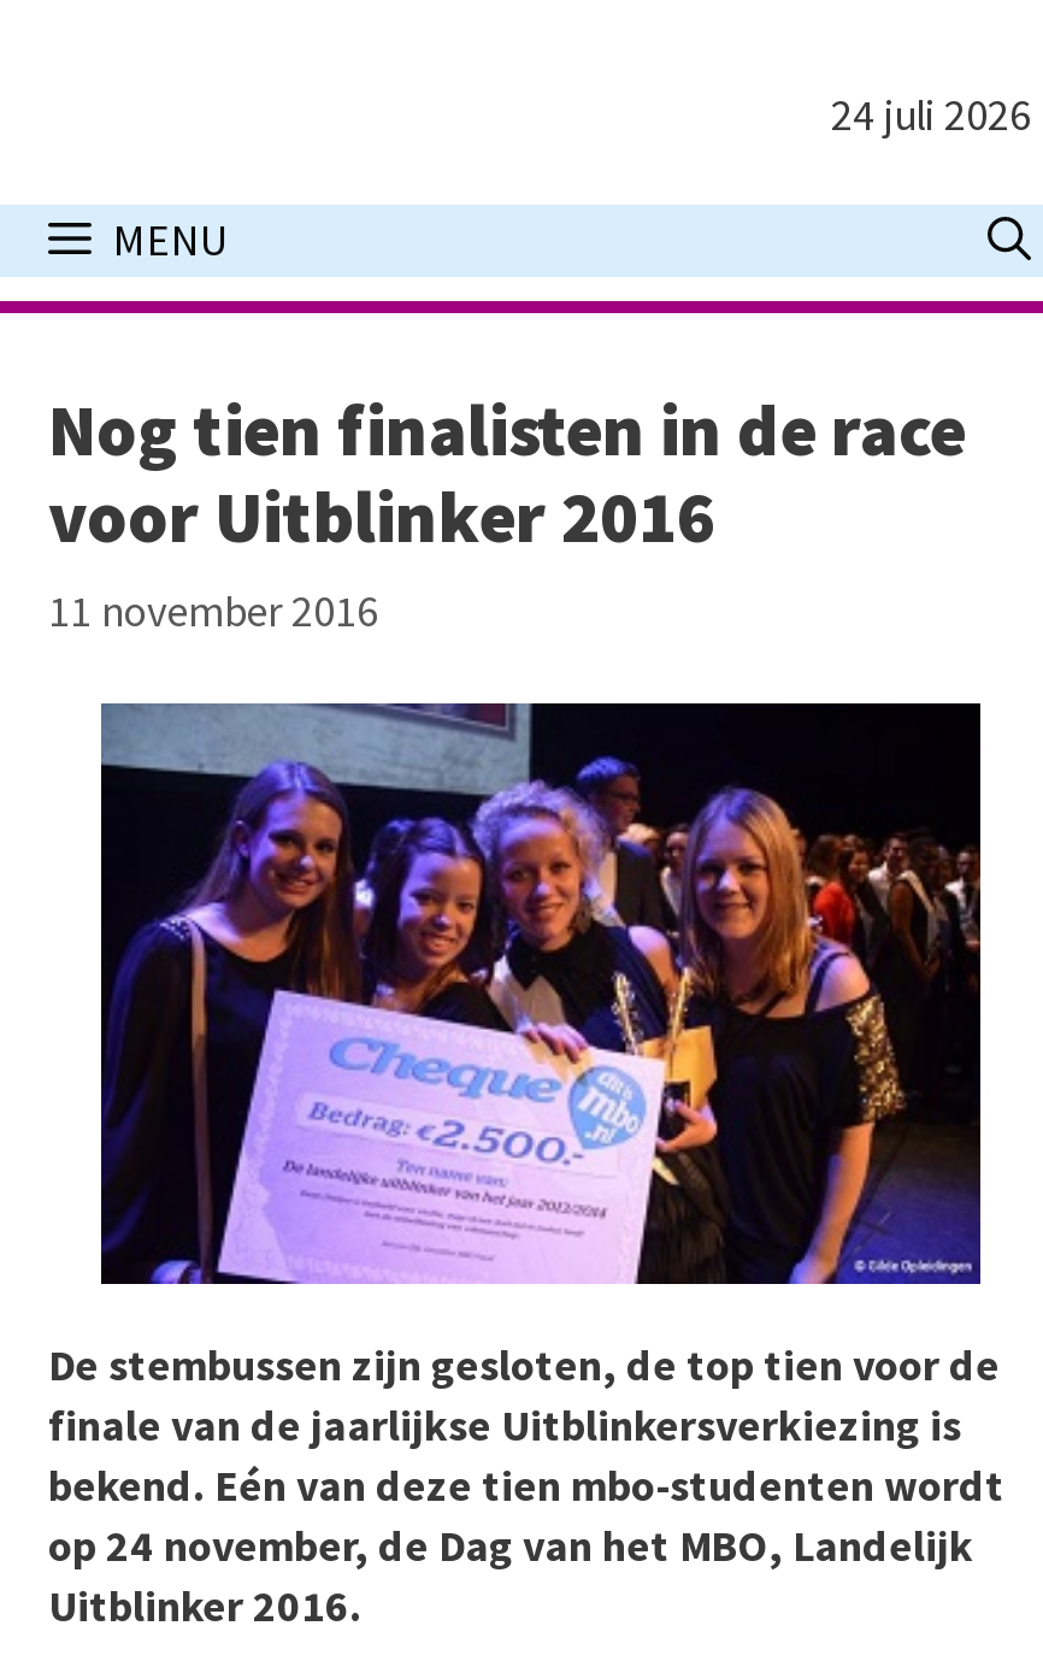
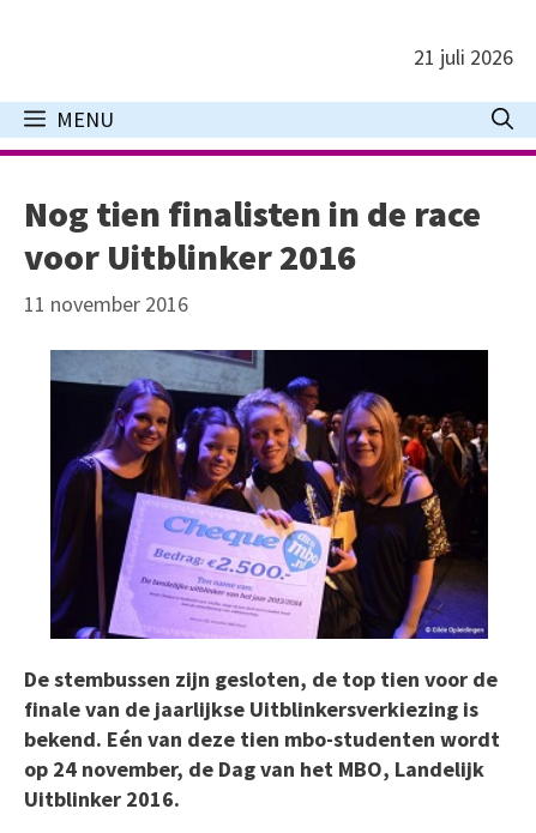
- 24 juli 2026
+ 21 juli 2026
